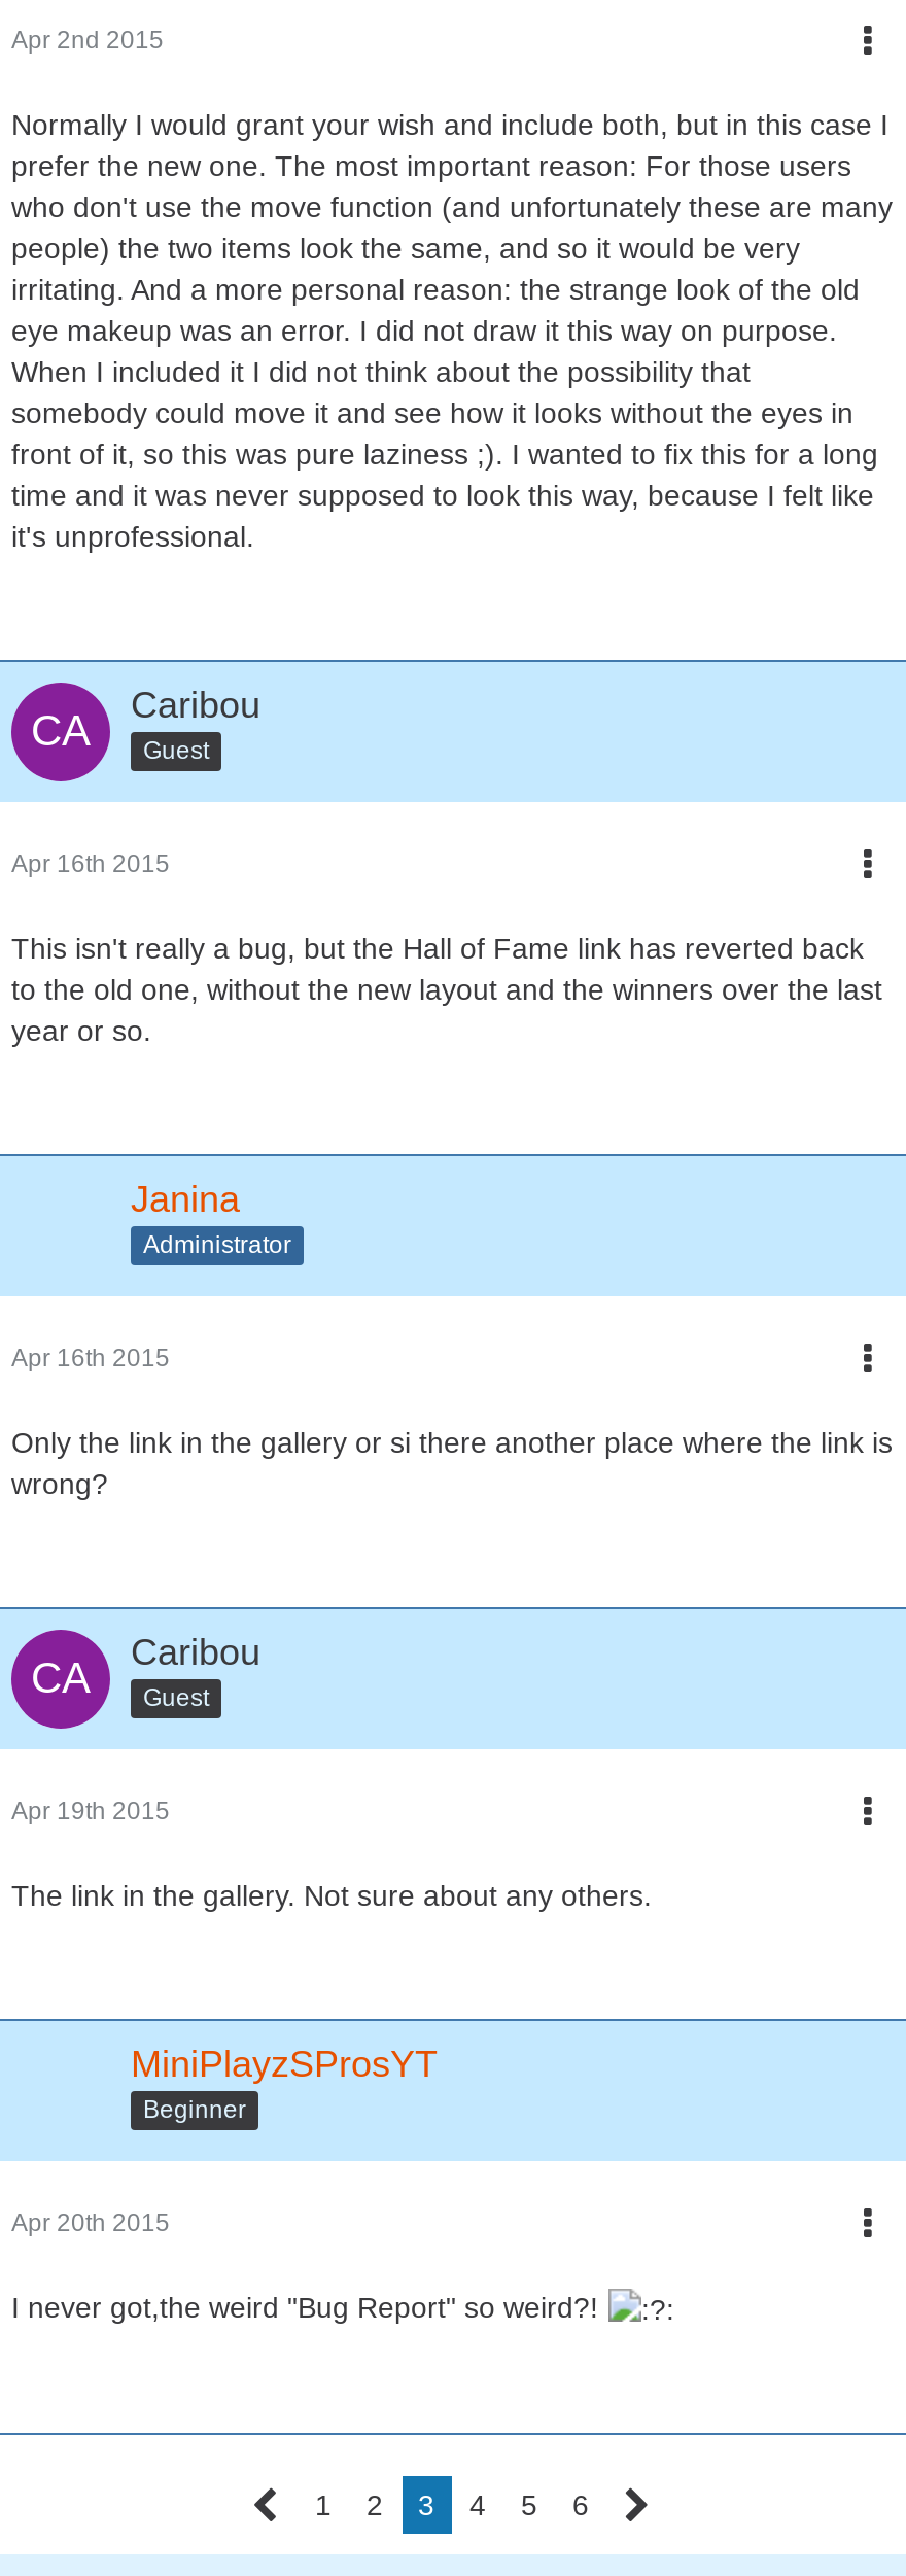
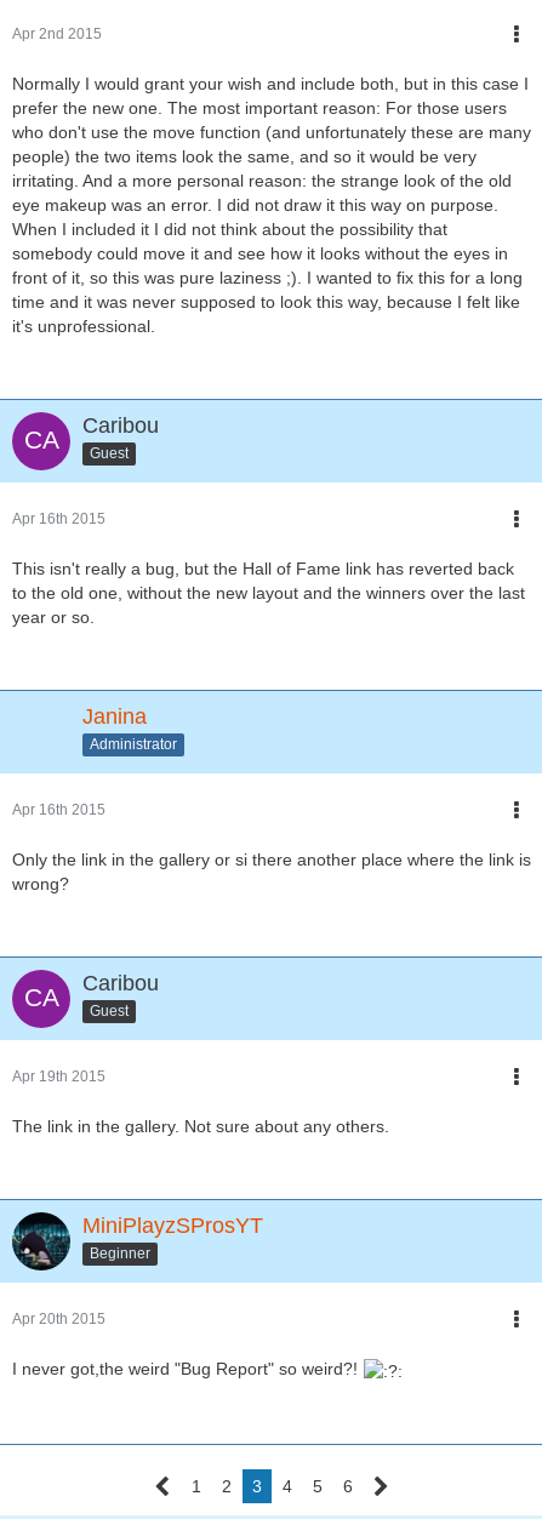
+ [image]
